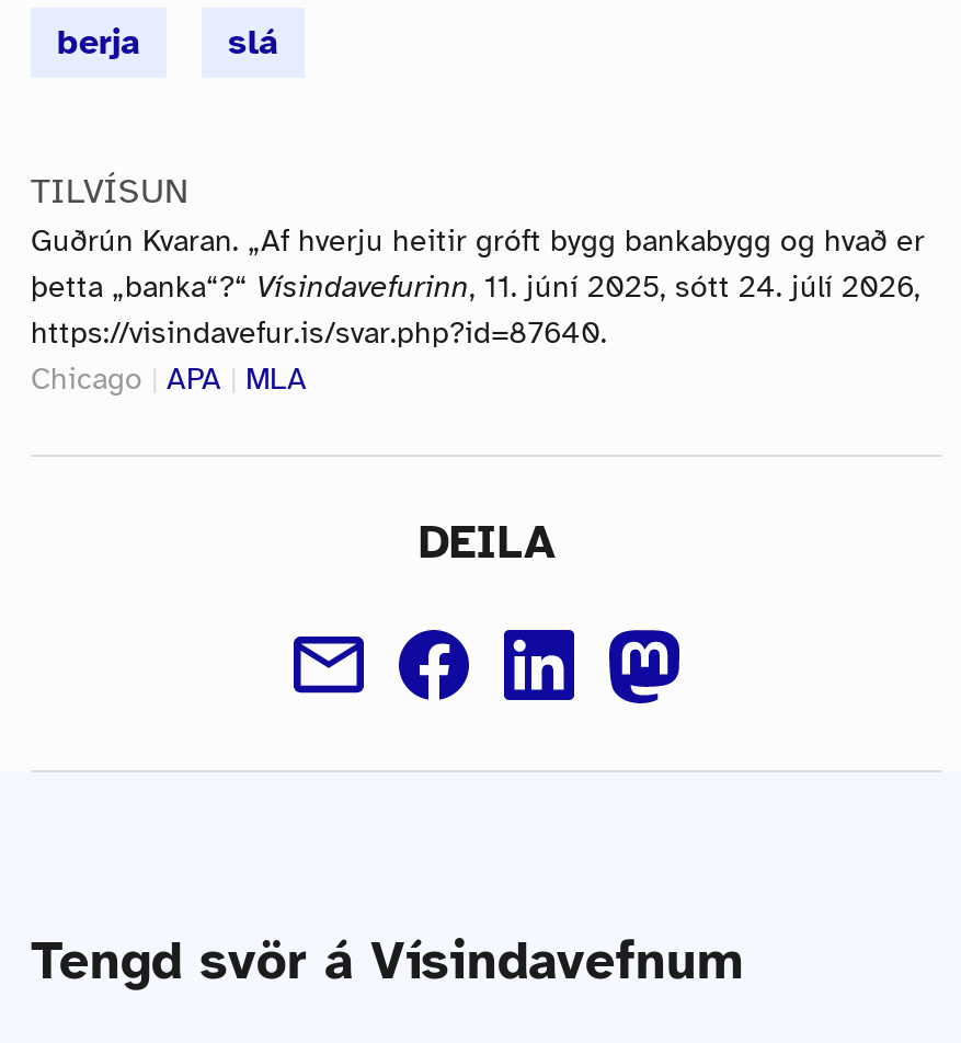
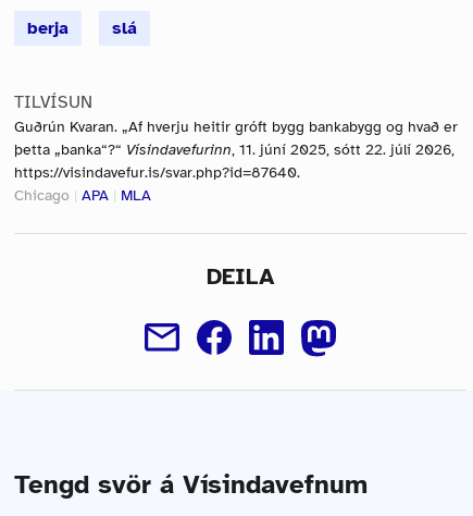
- þetta „banka“?“Vísindavefurinn, 11. júní 2025, sótt 24. júlí 2026,
+ þetta „banka“?“Vísindavefurinn, 11. júní 2025, sótt 22. júlí 2026,
